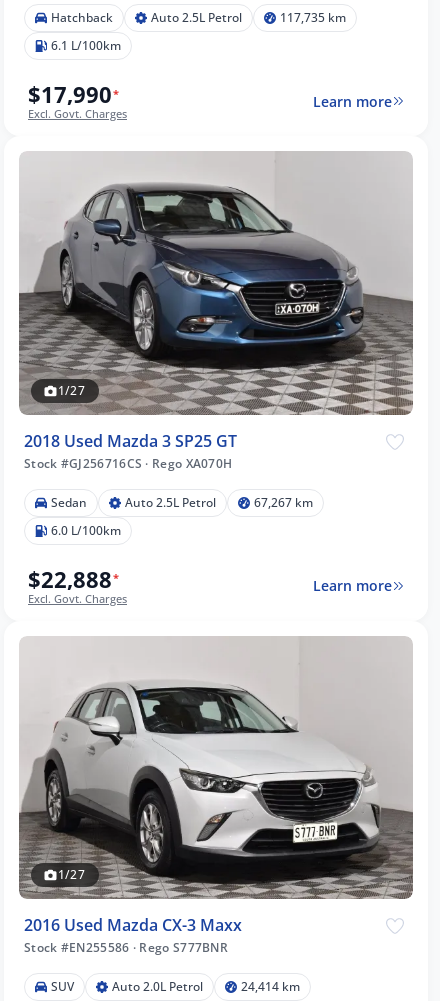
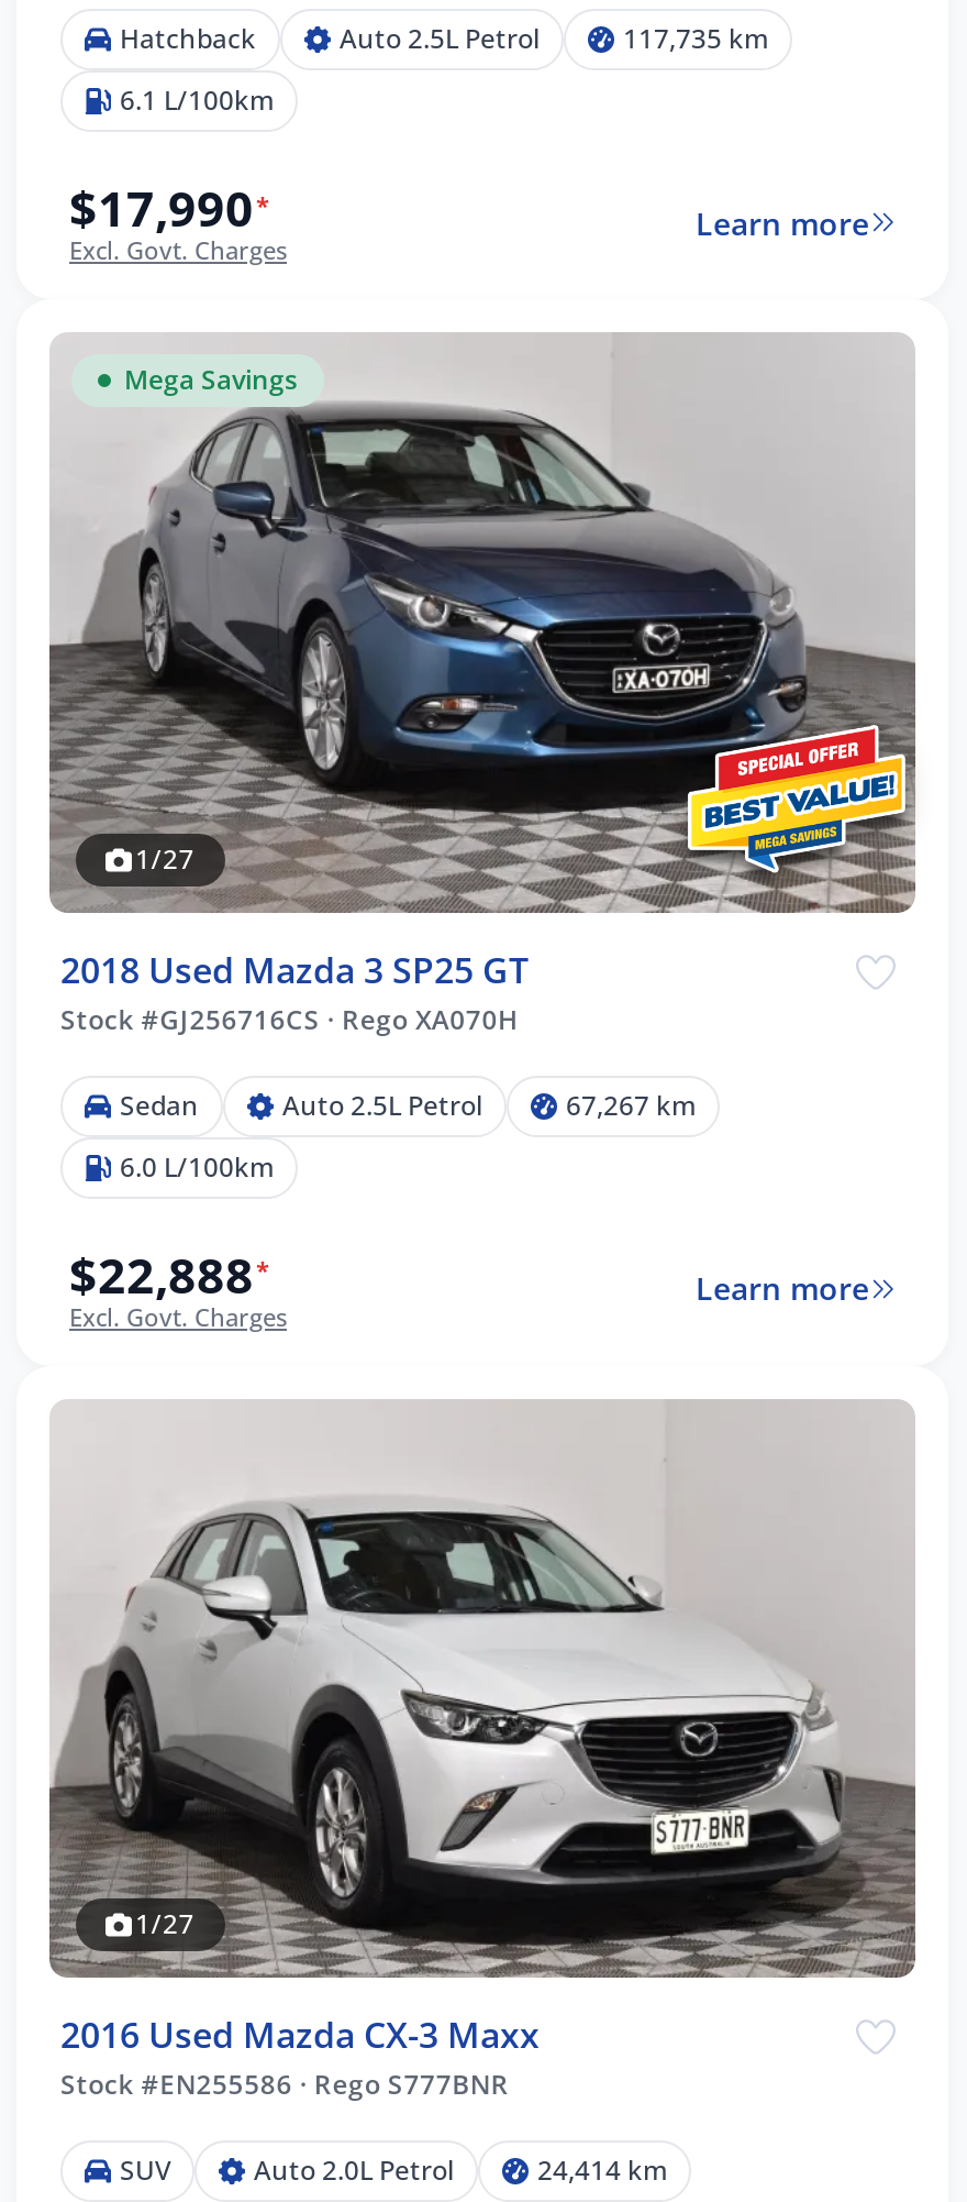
+ Mega Savings

- [image]
+ [image]
